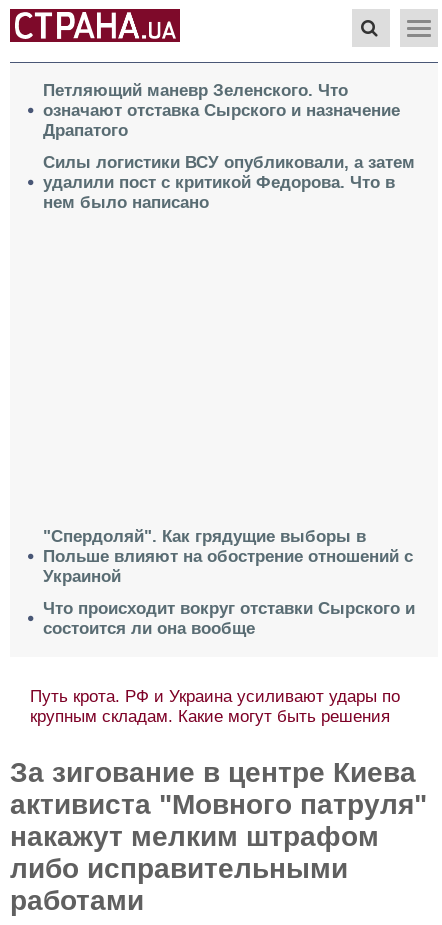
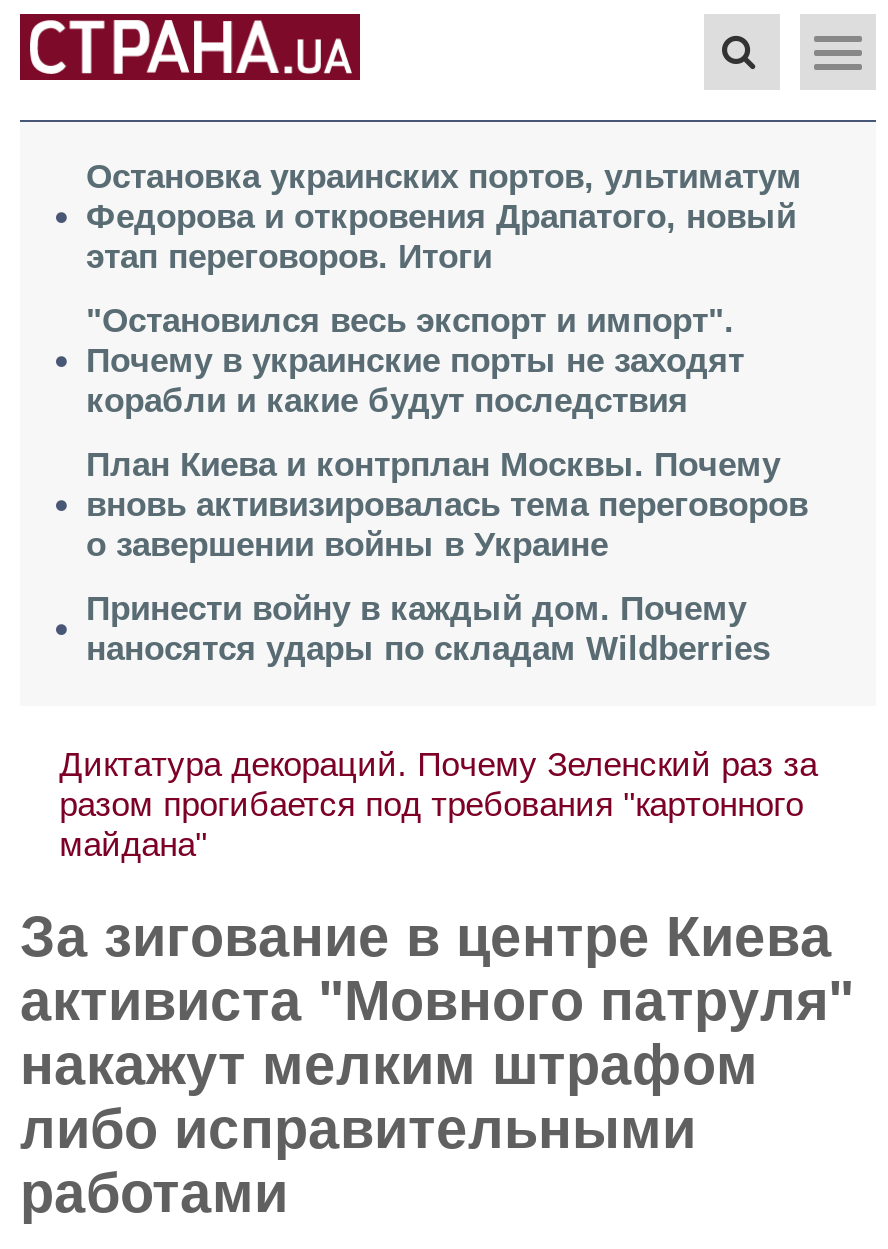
- Петляющий маневр Зеленского. Что
- означают отставка Сырского и назначение
- Драпатого
+ Остановка украинских портов, ультиматум
+ Федорова и откровения Драпатого, новый
+ этап переговоров. Итоги

- Силы логистики ВСУ опубликовали, а затем
- удалили пост с критикой Федорова. Что в
- нем было написано
+ "Остановился весь экспорт и импорт".
+ Почему в украинские порты не заходят
+ корабли и какие будут последствия

- "Спердоляй". Как грядущие выборы в
- Польше влияют на обострение отношений с
- Украиной
+ План Киева и контрплан Москвы. Почему
+ вновь активизировалась тема переговоров
+ о завершении войны в Украине

- Что происходит вокруг отставки Сырского и
- состоится ли она вообще
+ Принести войну в каждый дом. Почему
+ наносятся удары по складам Wildberries

- Путь крота. РФ и Украина усиливают удары по
- крупным складам. Какие могут быть решения
+ Диктатура декораций. Почему Зеленский раз за
+ разом прогибается под требования "картонного
+ майдана"
